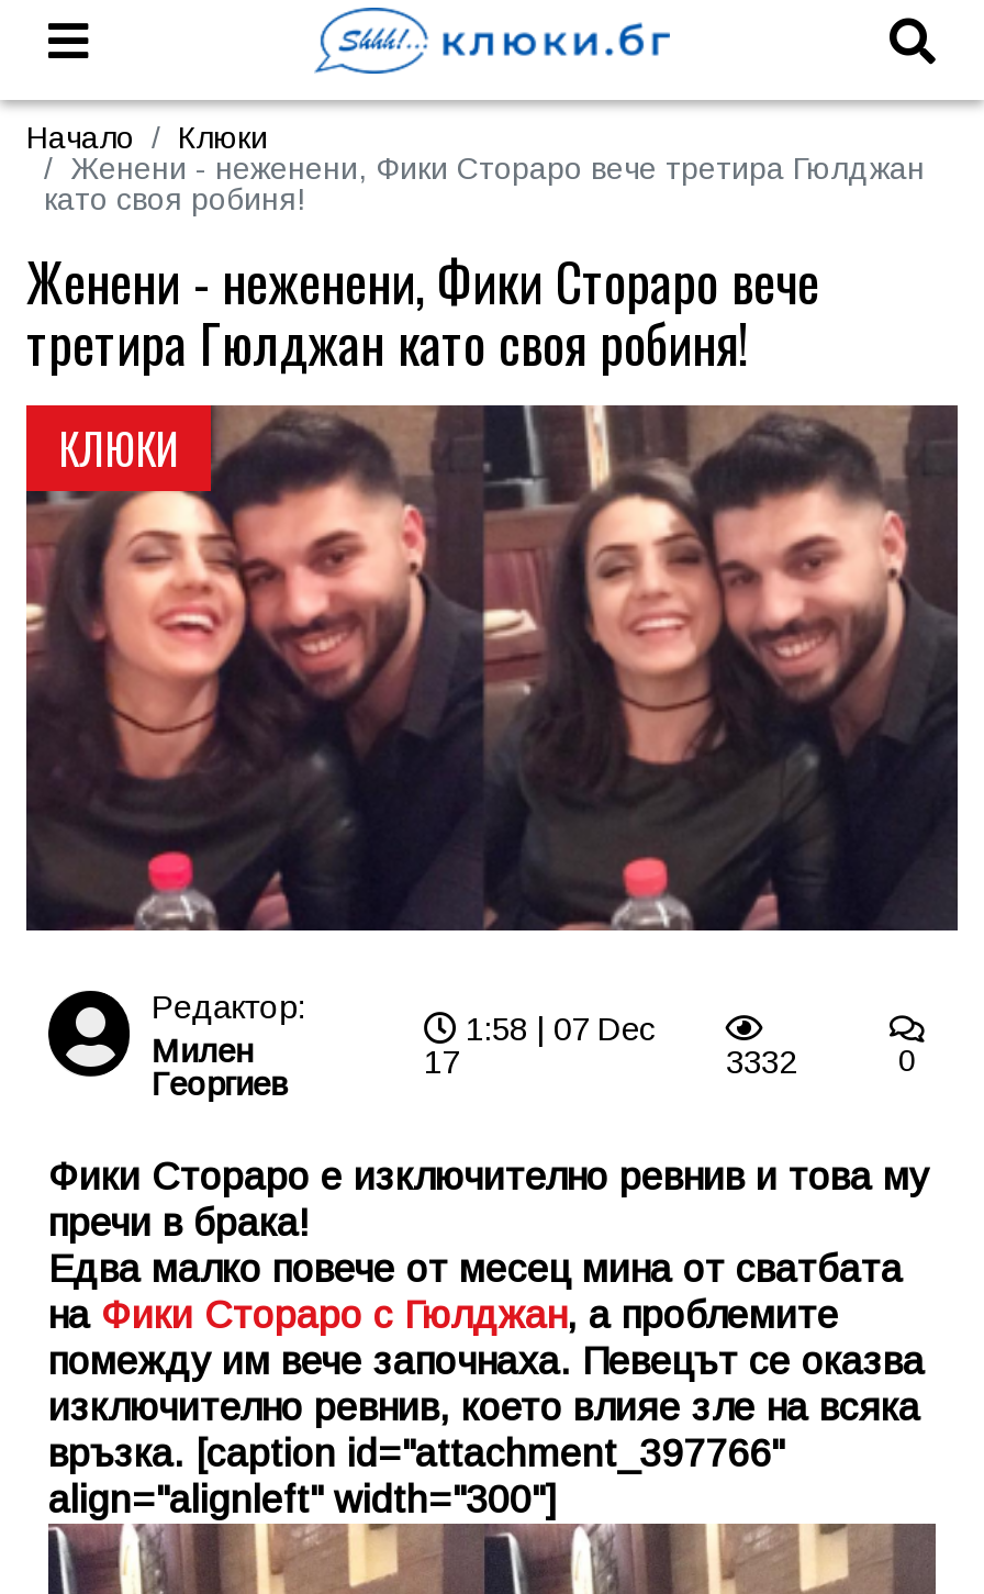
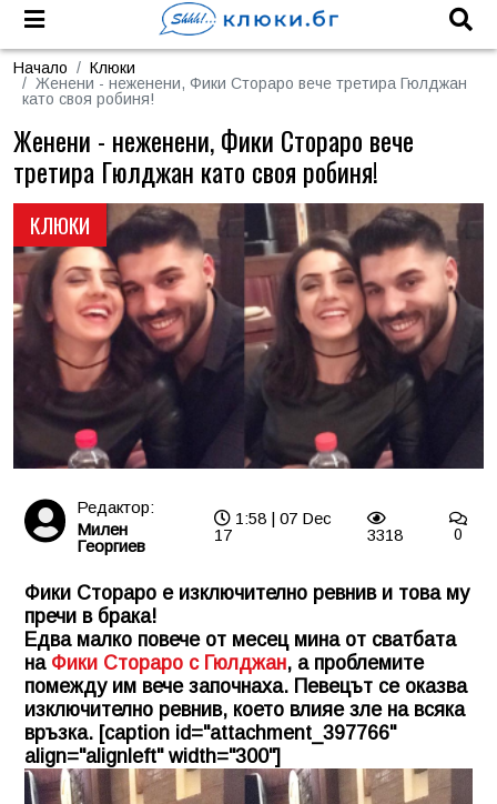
- 3332
+ 3318
